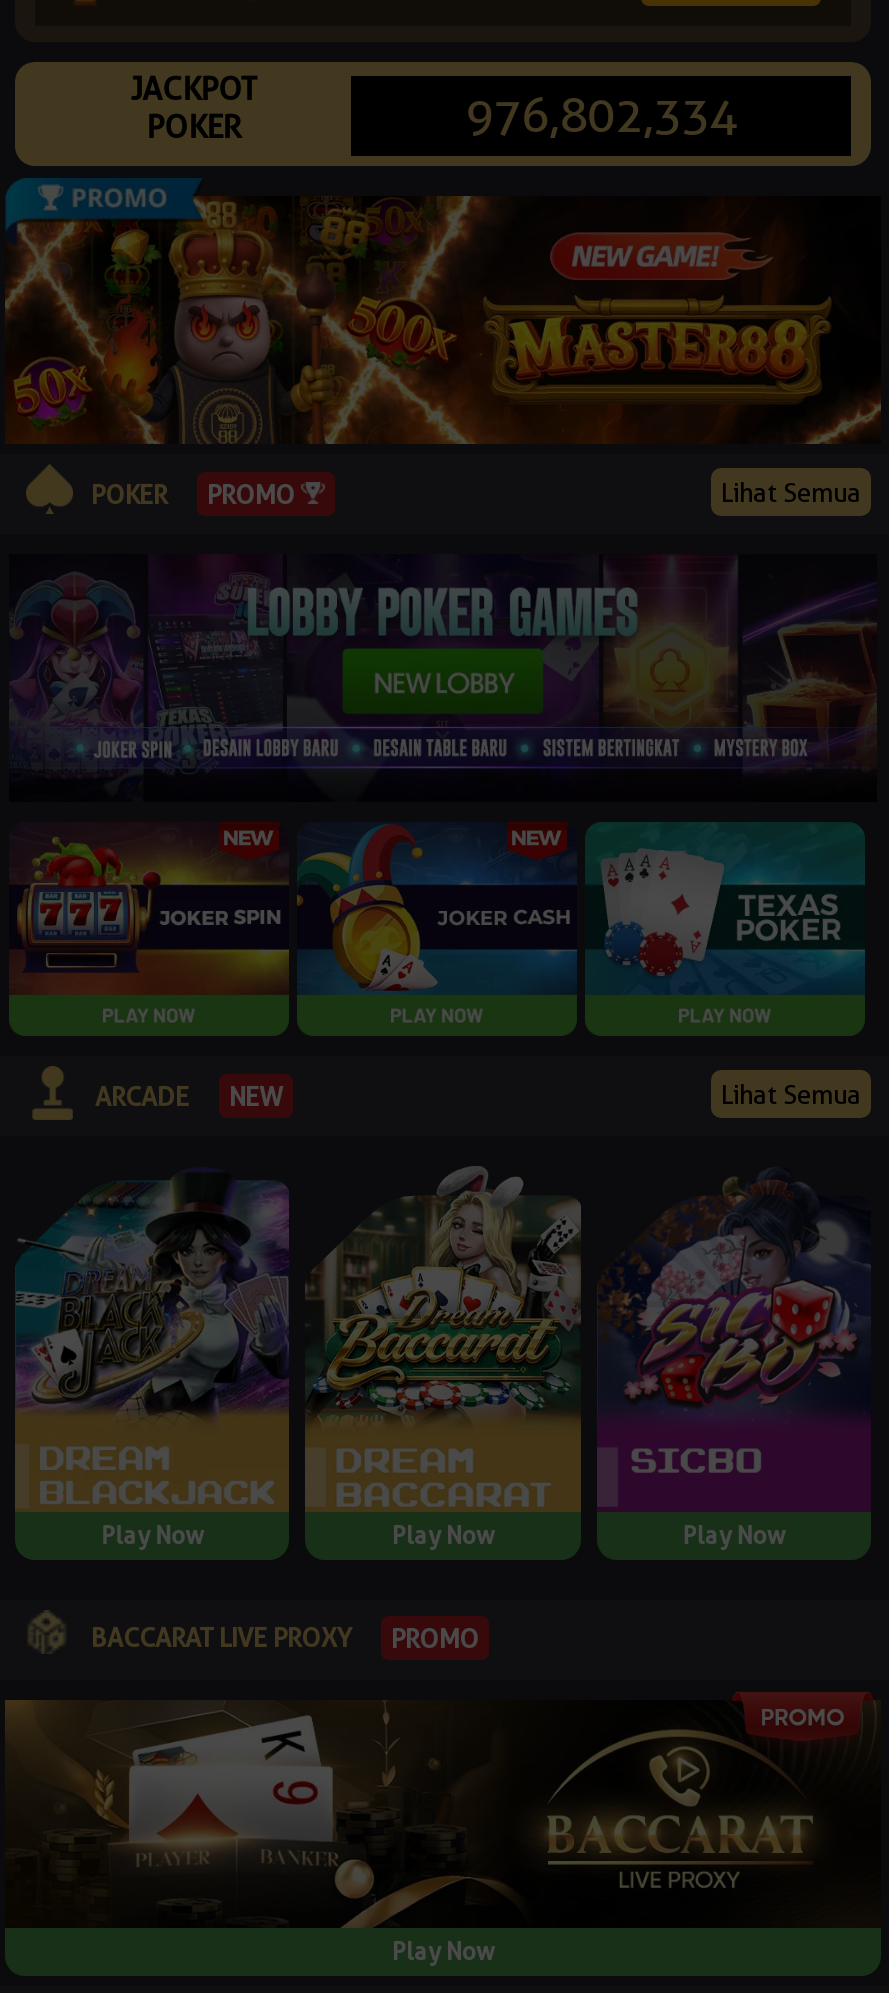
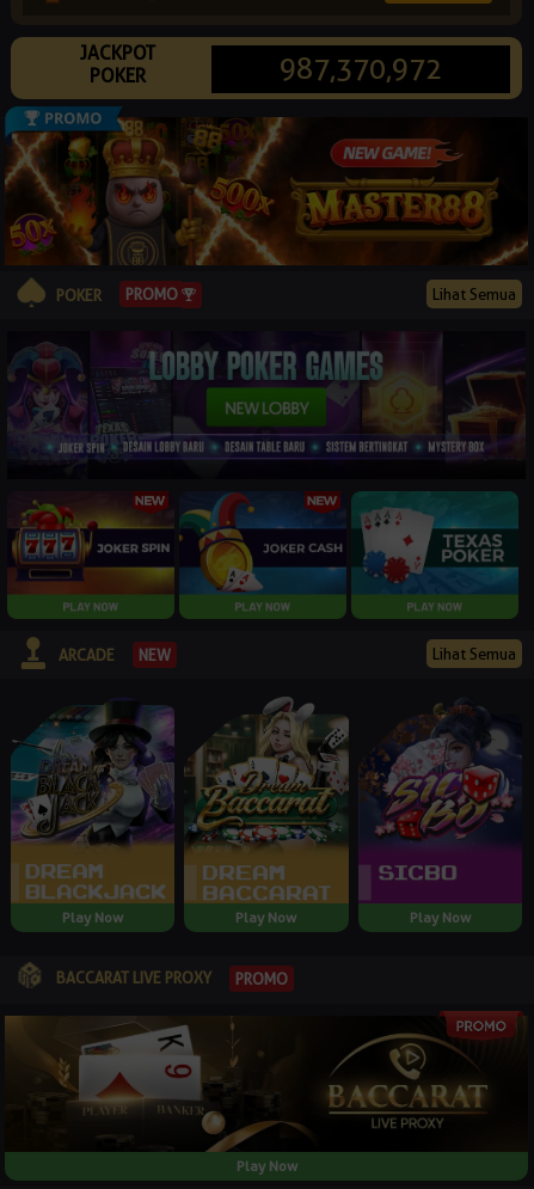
- 976,802,334
+ 987,370,972
